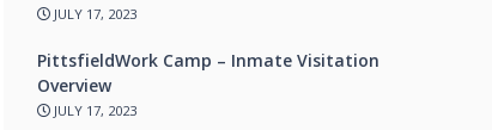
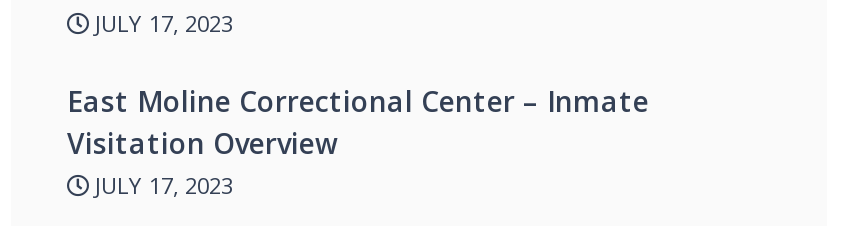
- PittsfieldWork Camp – Inmate Visitation
- Overview
+ East Moline Correctional Center – Inmate
+ Visitation Overview
